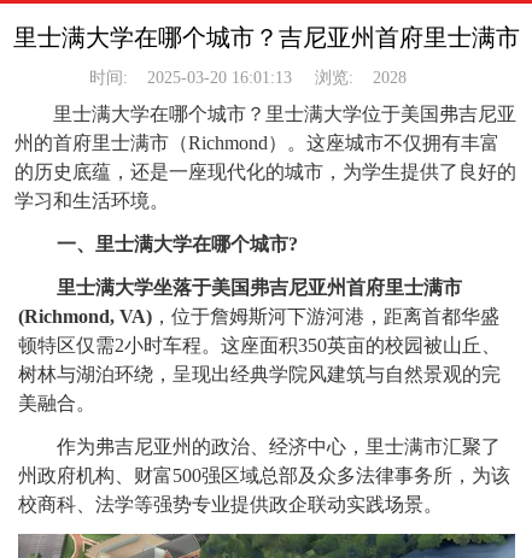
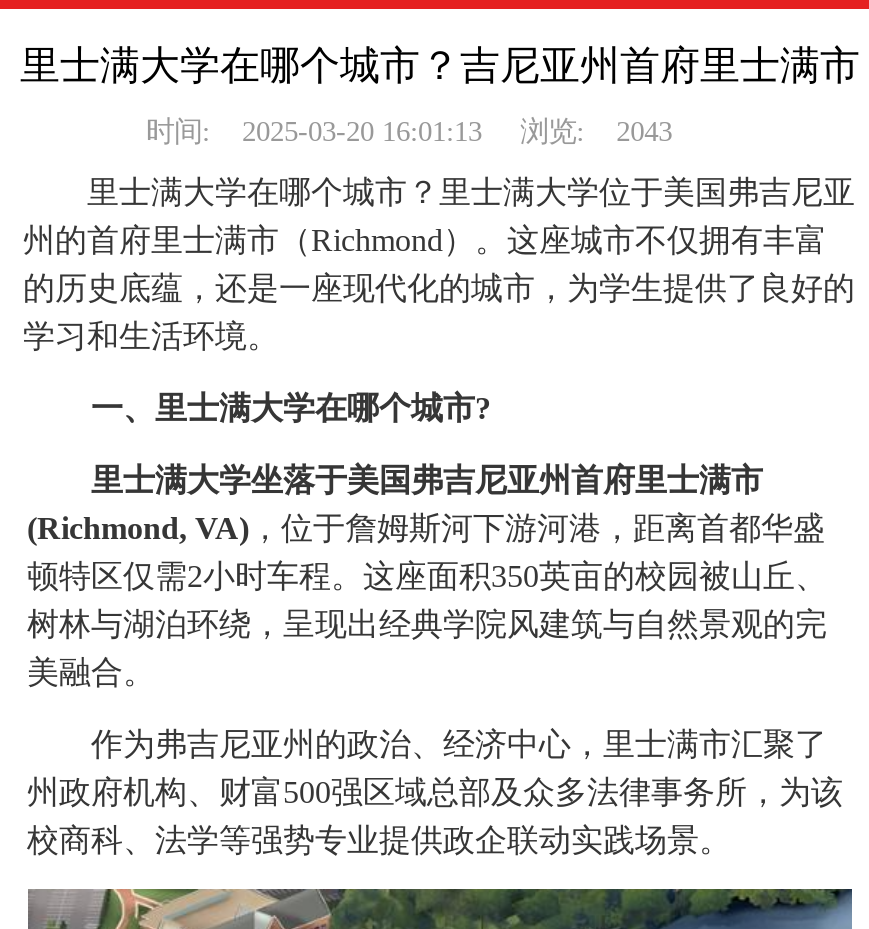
- 时间: 2025-03-20 16:01:13 浏览: 2028
+ 时间: 2025-03-20 16:01:13 浏览: 2043
